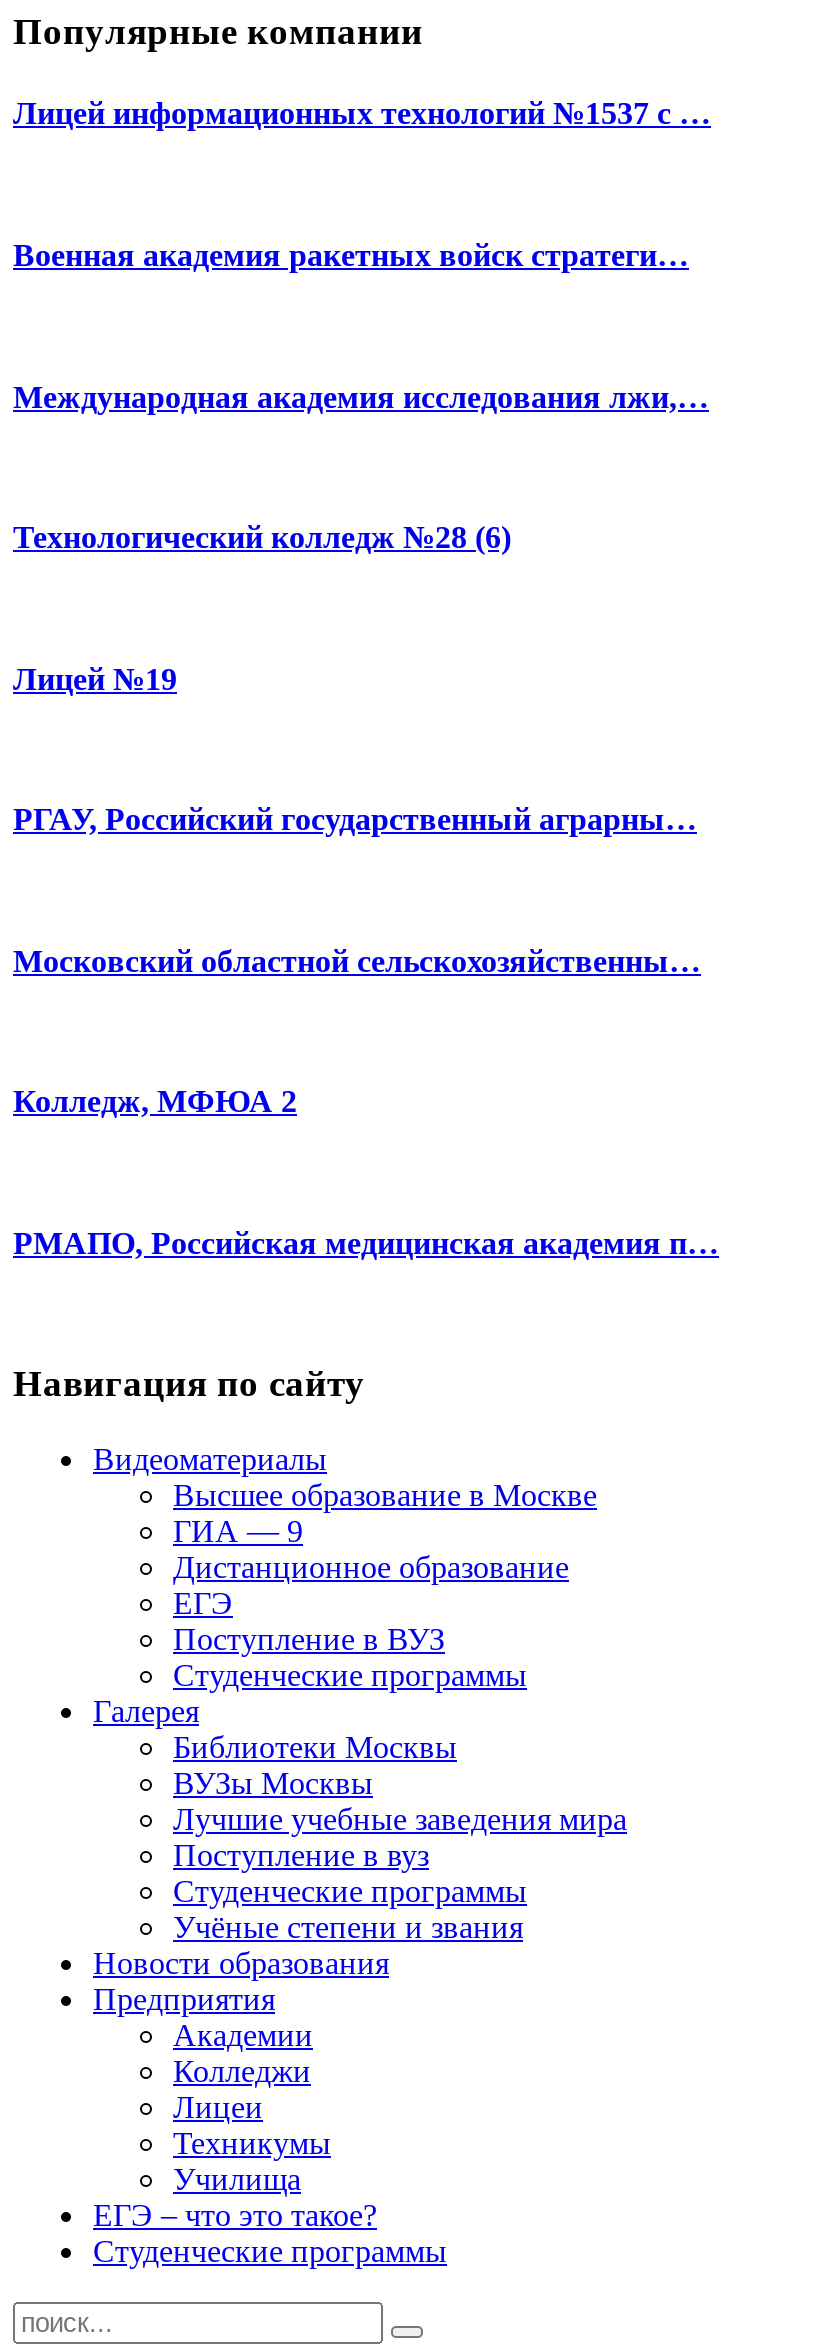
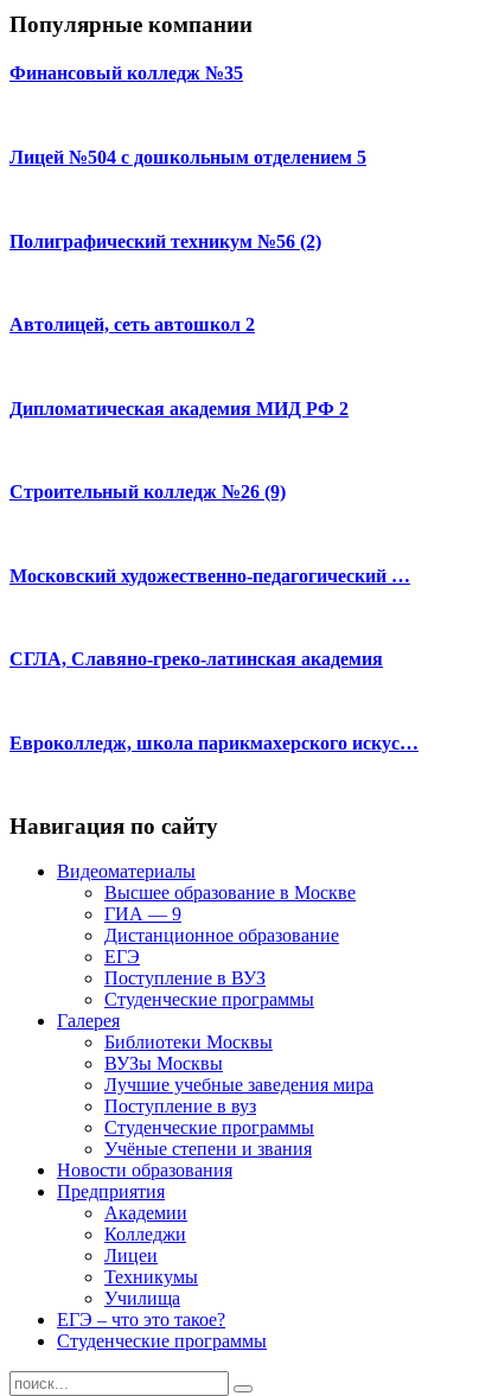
- Лицей информационных технологий №1537 с …
+ Финансовый колледж №35

- Военная академия ракетных войск стратеги…
+ Лицей №504 с дошкольным отделением 5

- Международная академия исследования лжи,…
+ Полиграфический техникум №56 (2)

- Технологический колледж №28 (6)
+ Автолицей, сеть автошкол 2

- Лицей №19
+ Дипломатическая академия МИД РФ 2

- РГАУ, Российский государственный аграрны…
+ Строительный колледж №26 (9)

- Московский областной сельскохозяйственны…
+ Московский художественно-педагогический …

- Колледж, МФЮА 2
+ СГЛА, Славяно-греко-латинская академия

- РМАПО, Российская медицинская академия п…
+ Евроколледж, школа парикмахерского искус…
